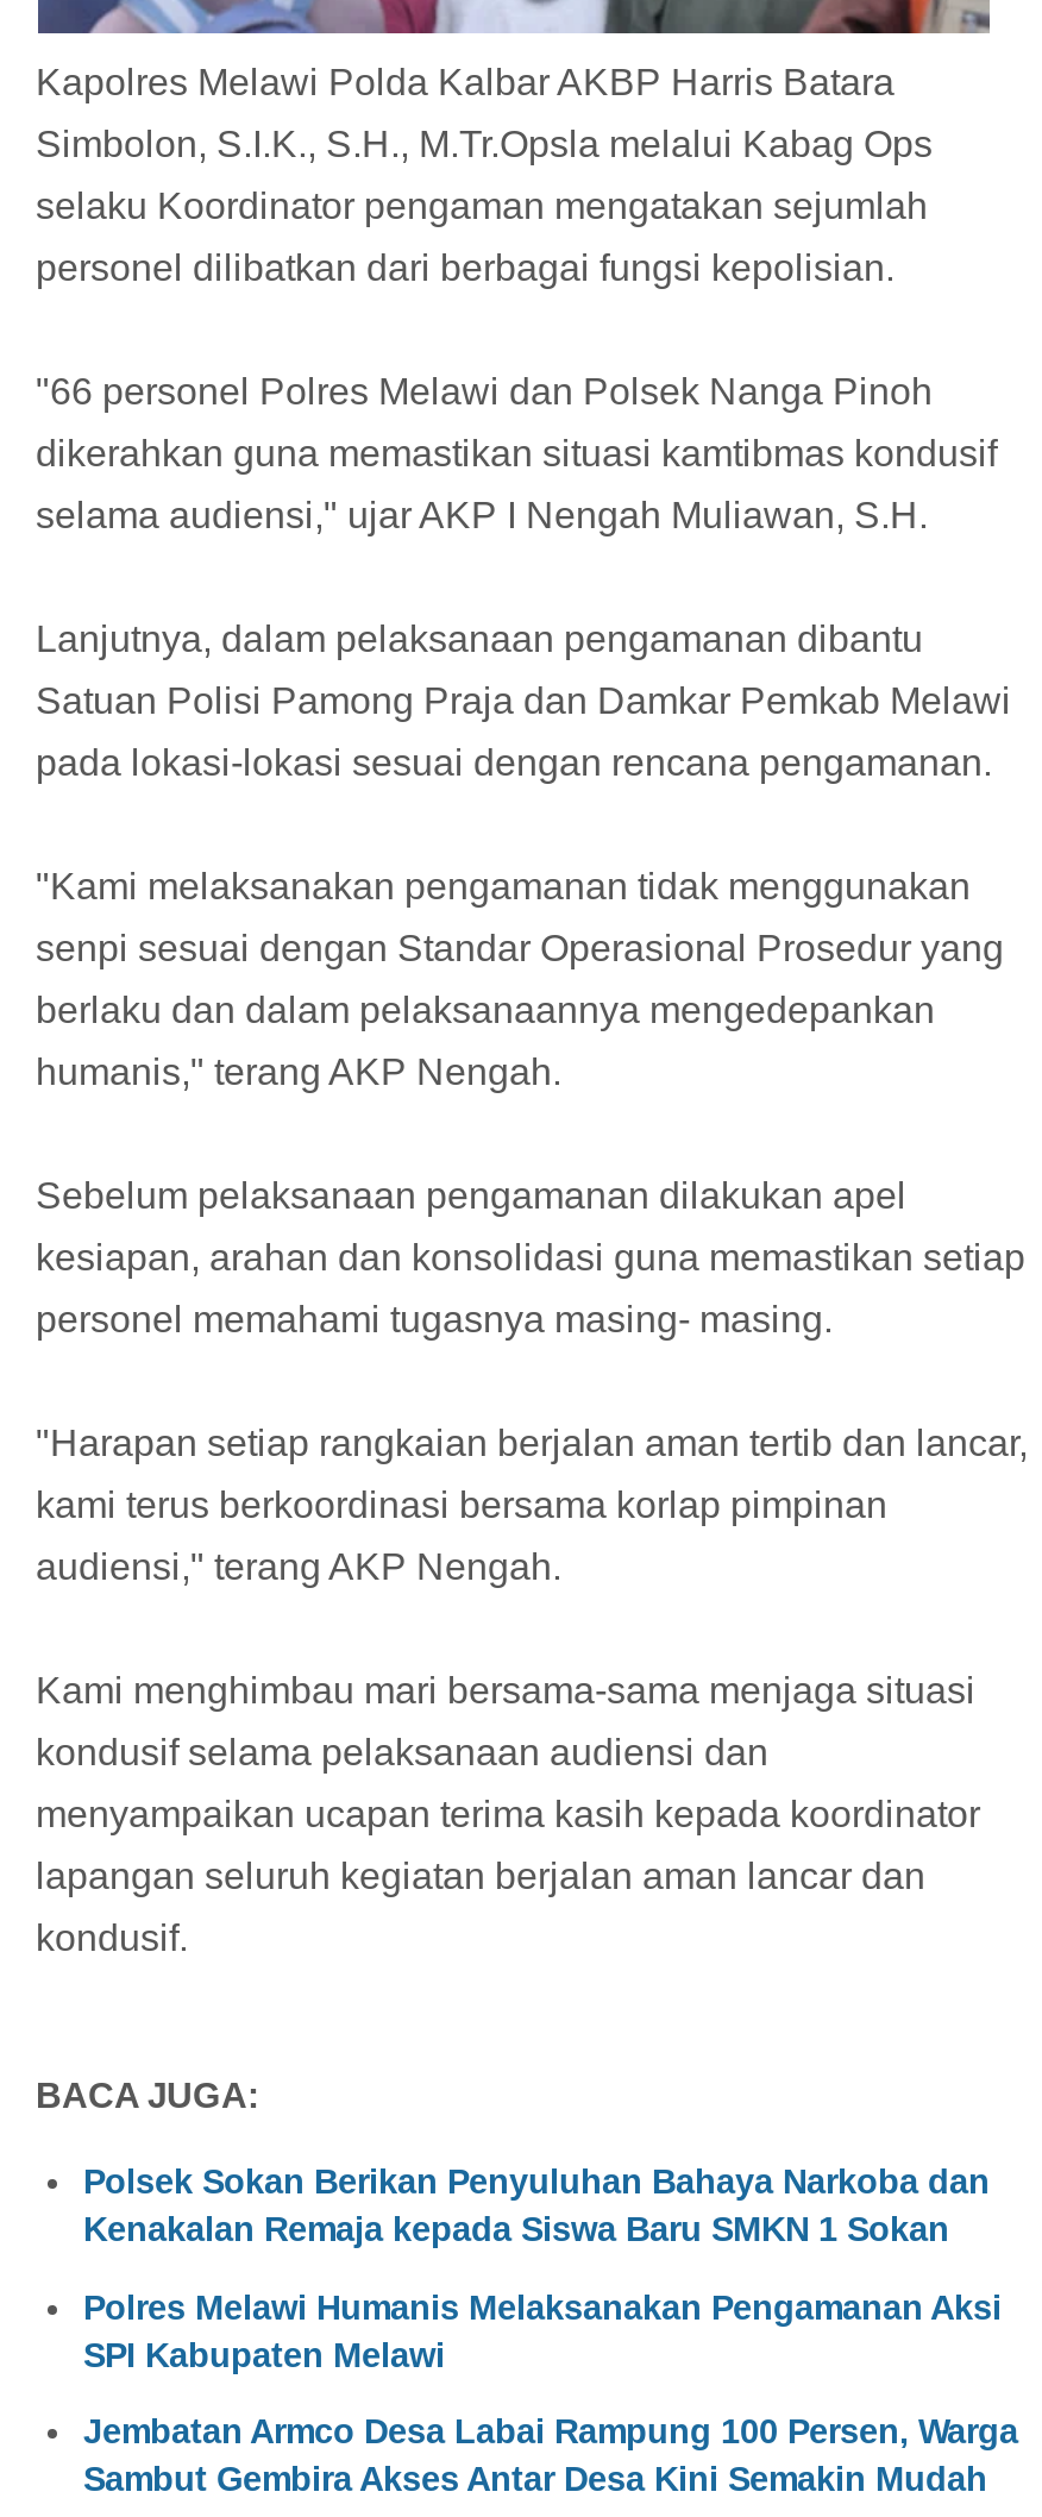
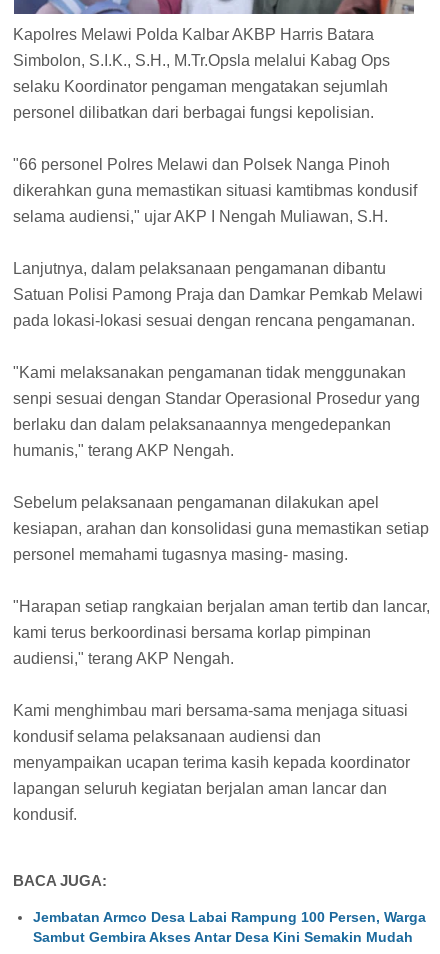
- Polsek Sokan Berikan Penyuluhan Bahaya Narkoba dan
- Kenakalan Remaja kepada Siswa Baru SMKN 1 Sokan
- Polres Melawi Humanis Melaksanakan Pengamanan Aksi
- SPI Kabupaten Melawi
